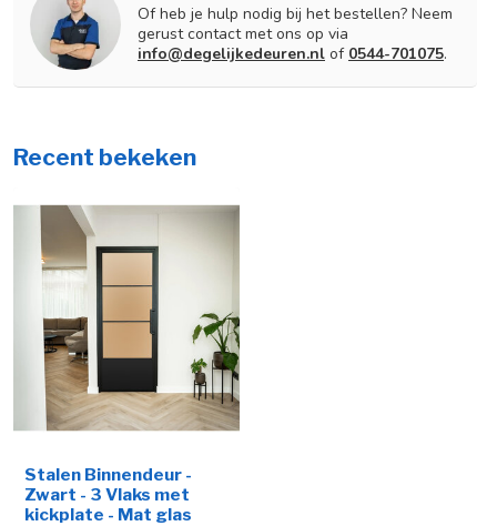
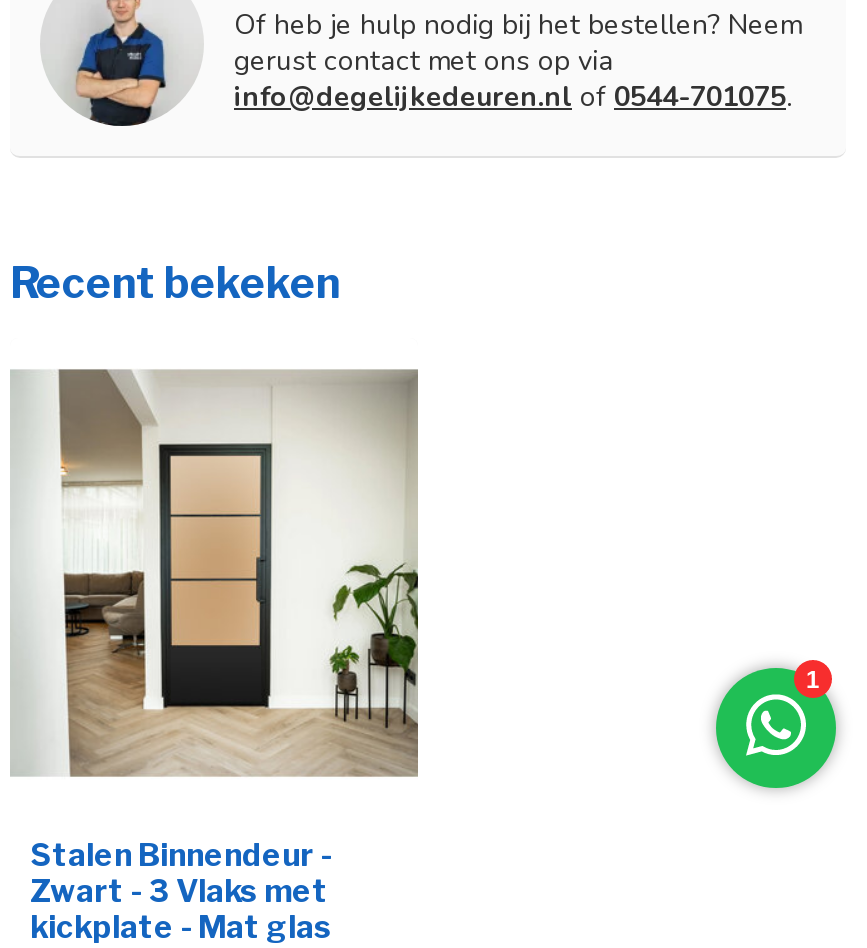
+ [image]
